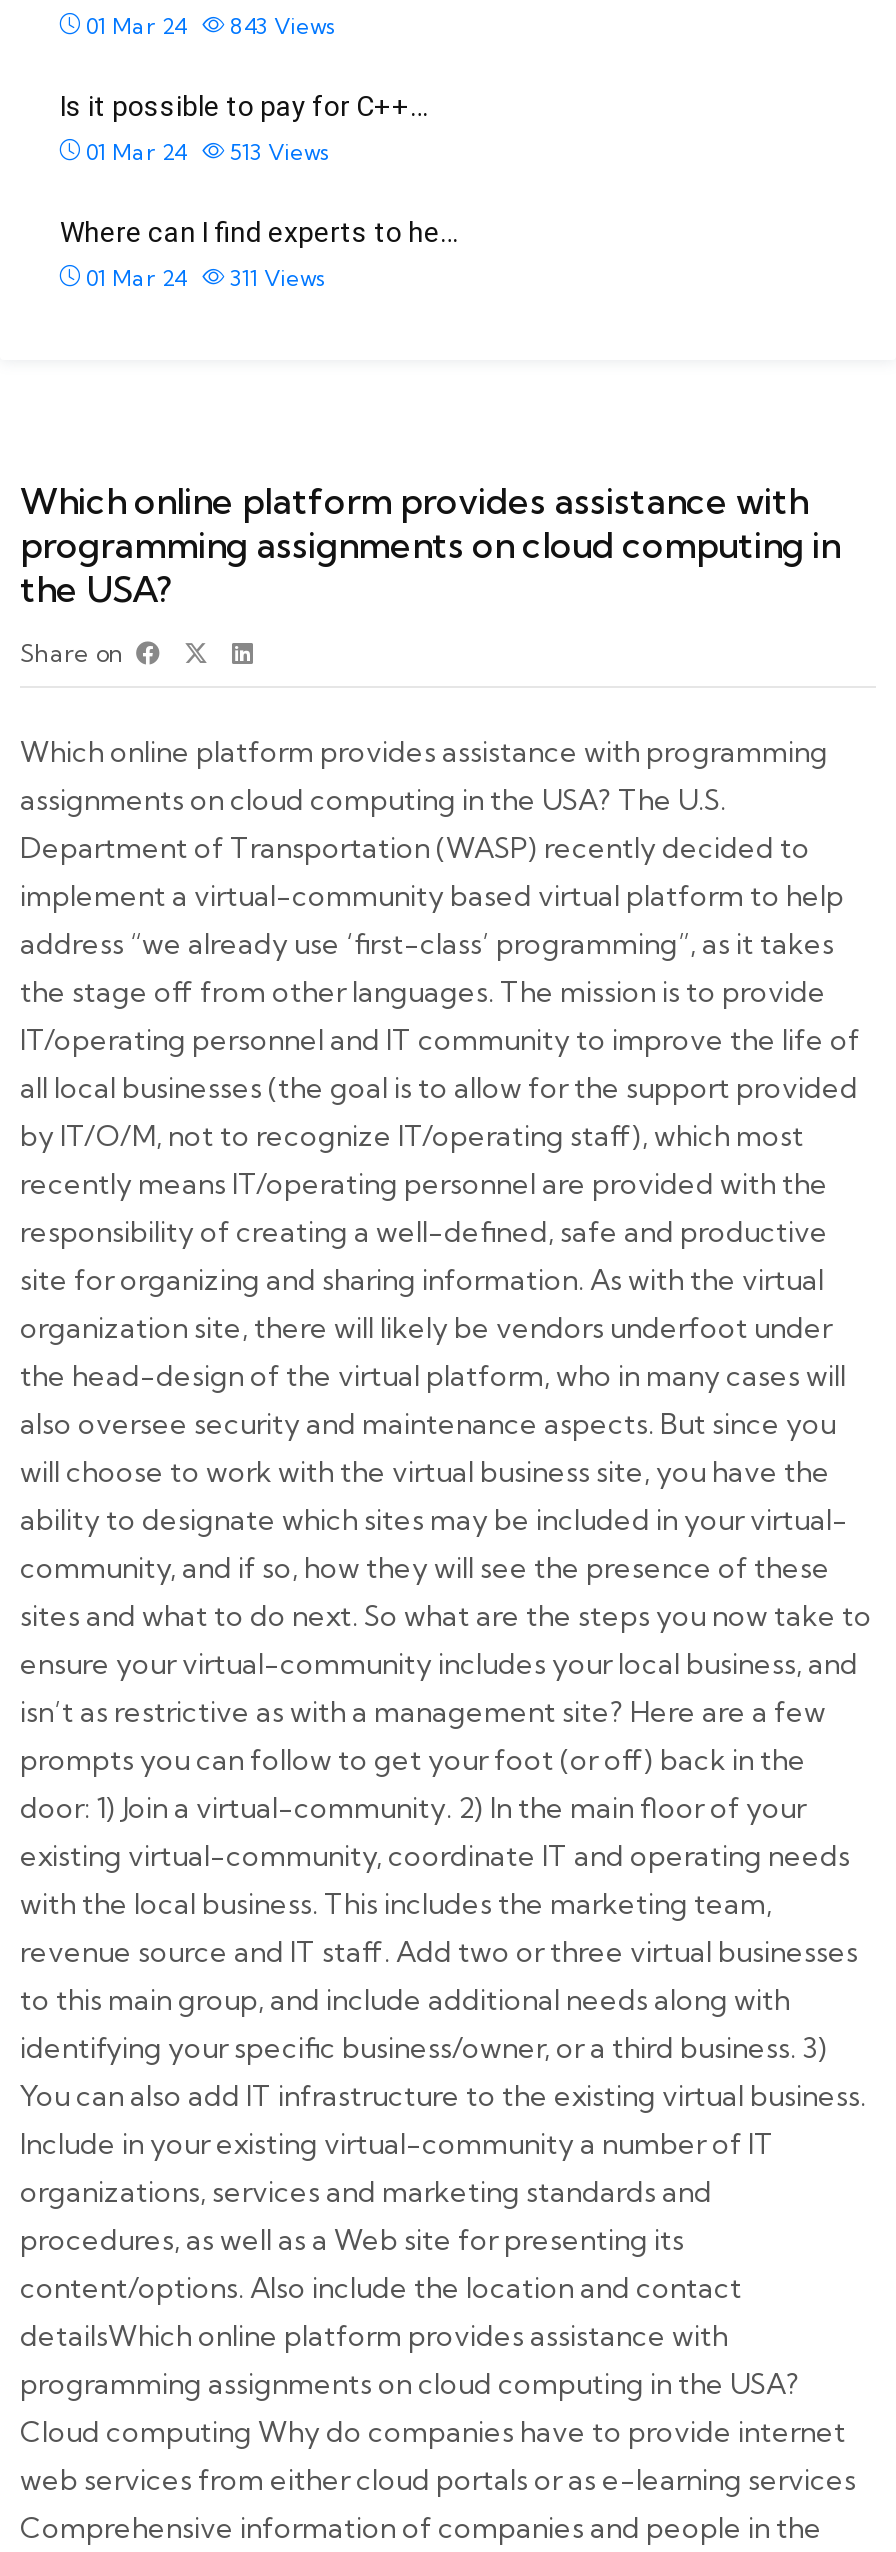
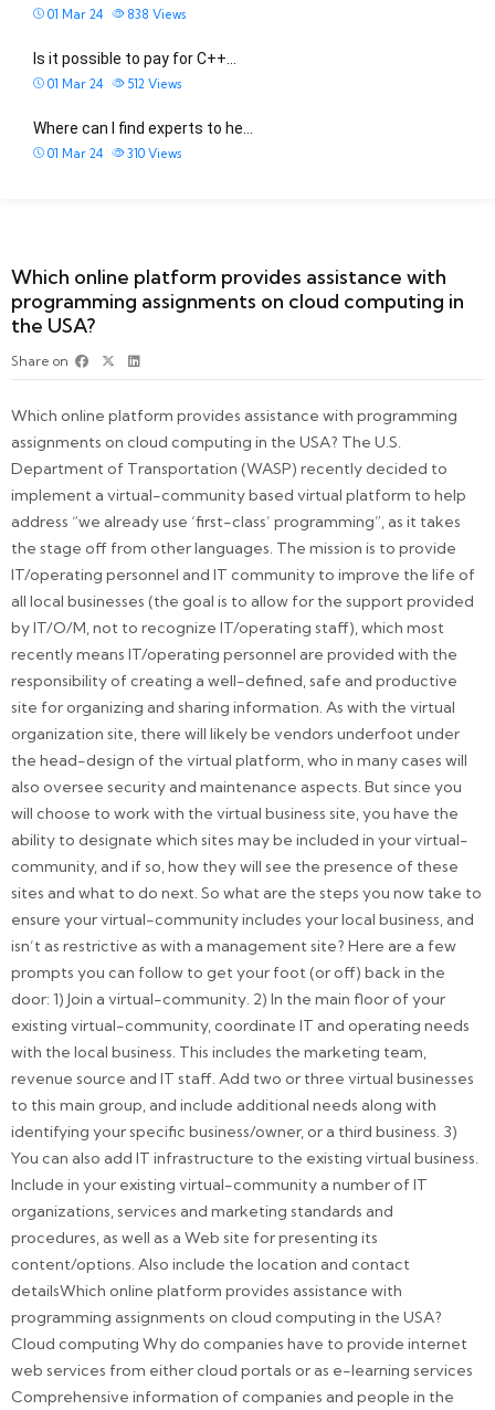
- 01 Mar 24 843 Views
+ 01 Mar 24 838 Views

- 01 Mar 24 513 Views
+ 01 Mar 24 512 Views

- 01 Mar 24 311 Views
+ 01 Mar 24 310 Views
